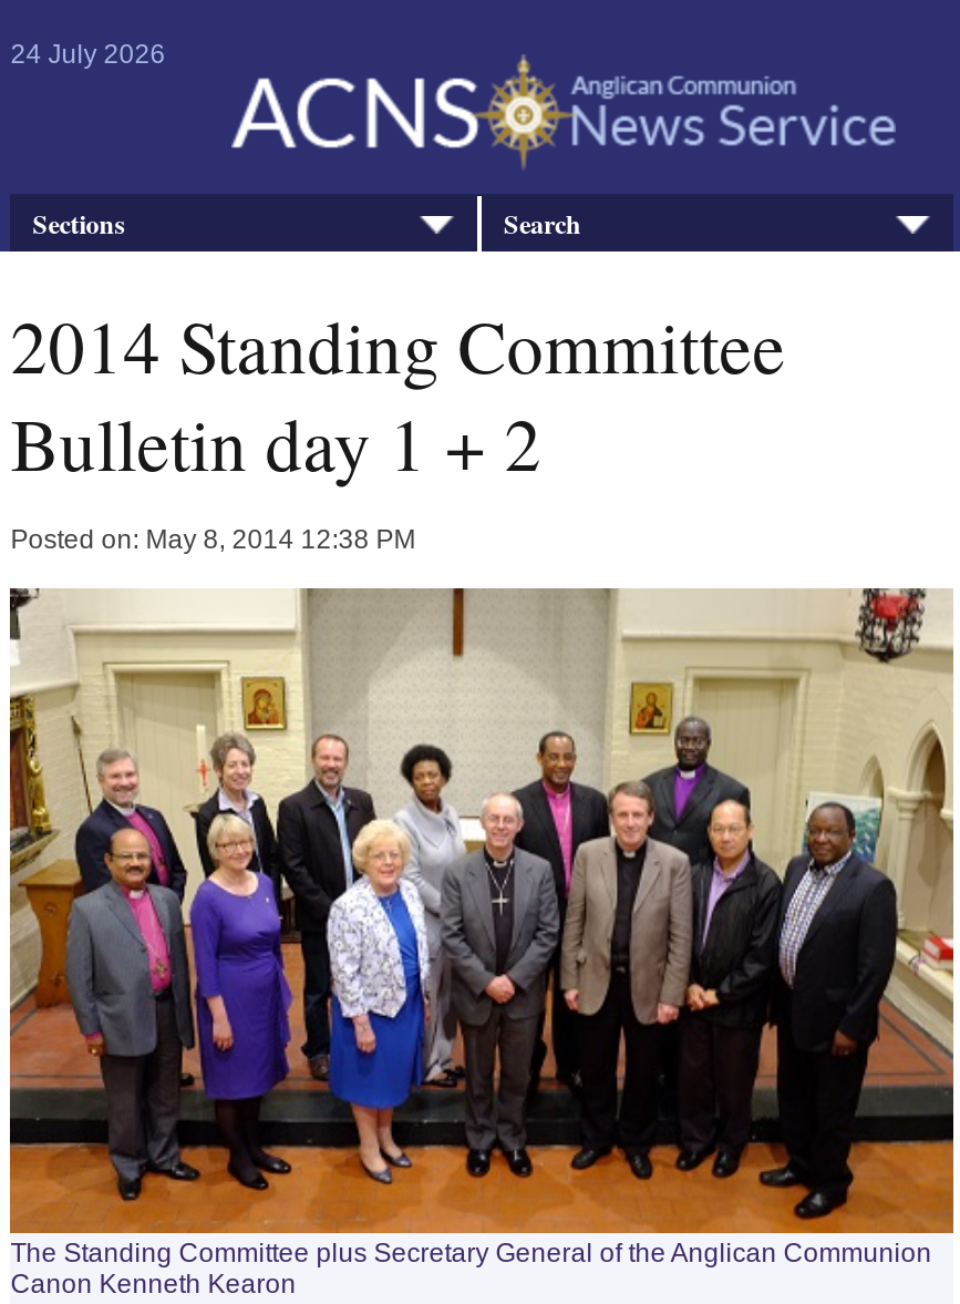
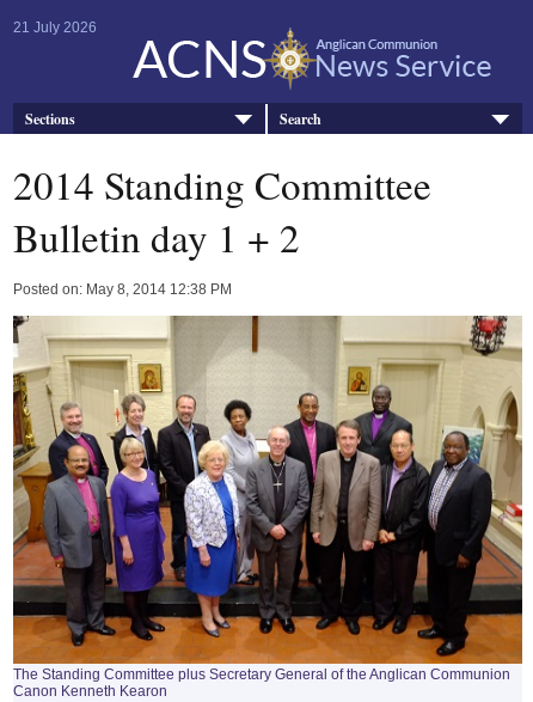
- 24 July 2026
+ 21 July 2026
